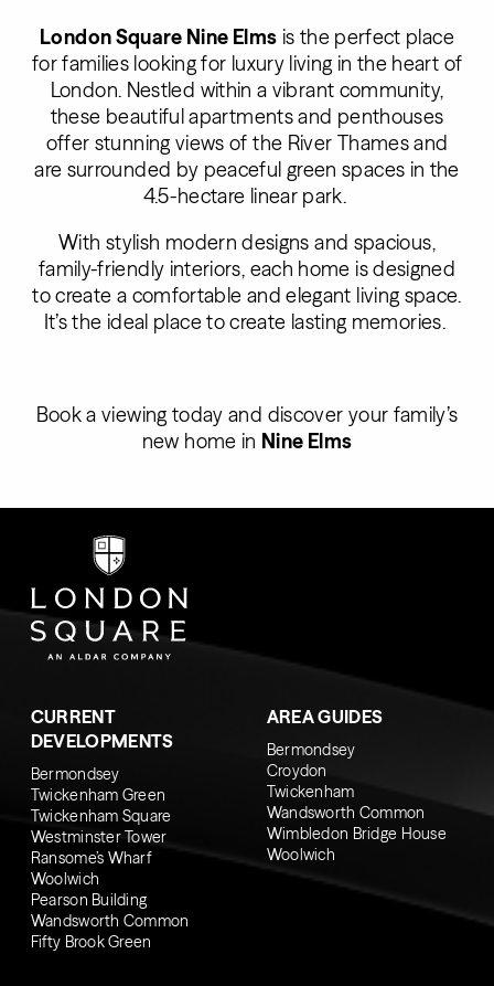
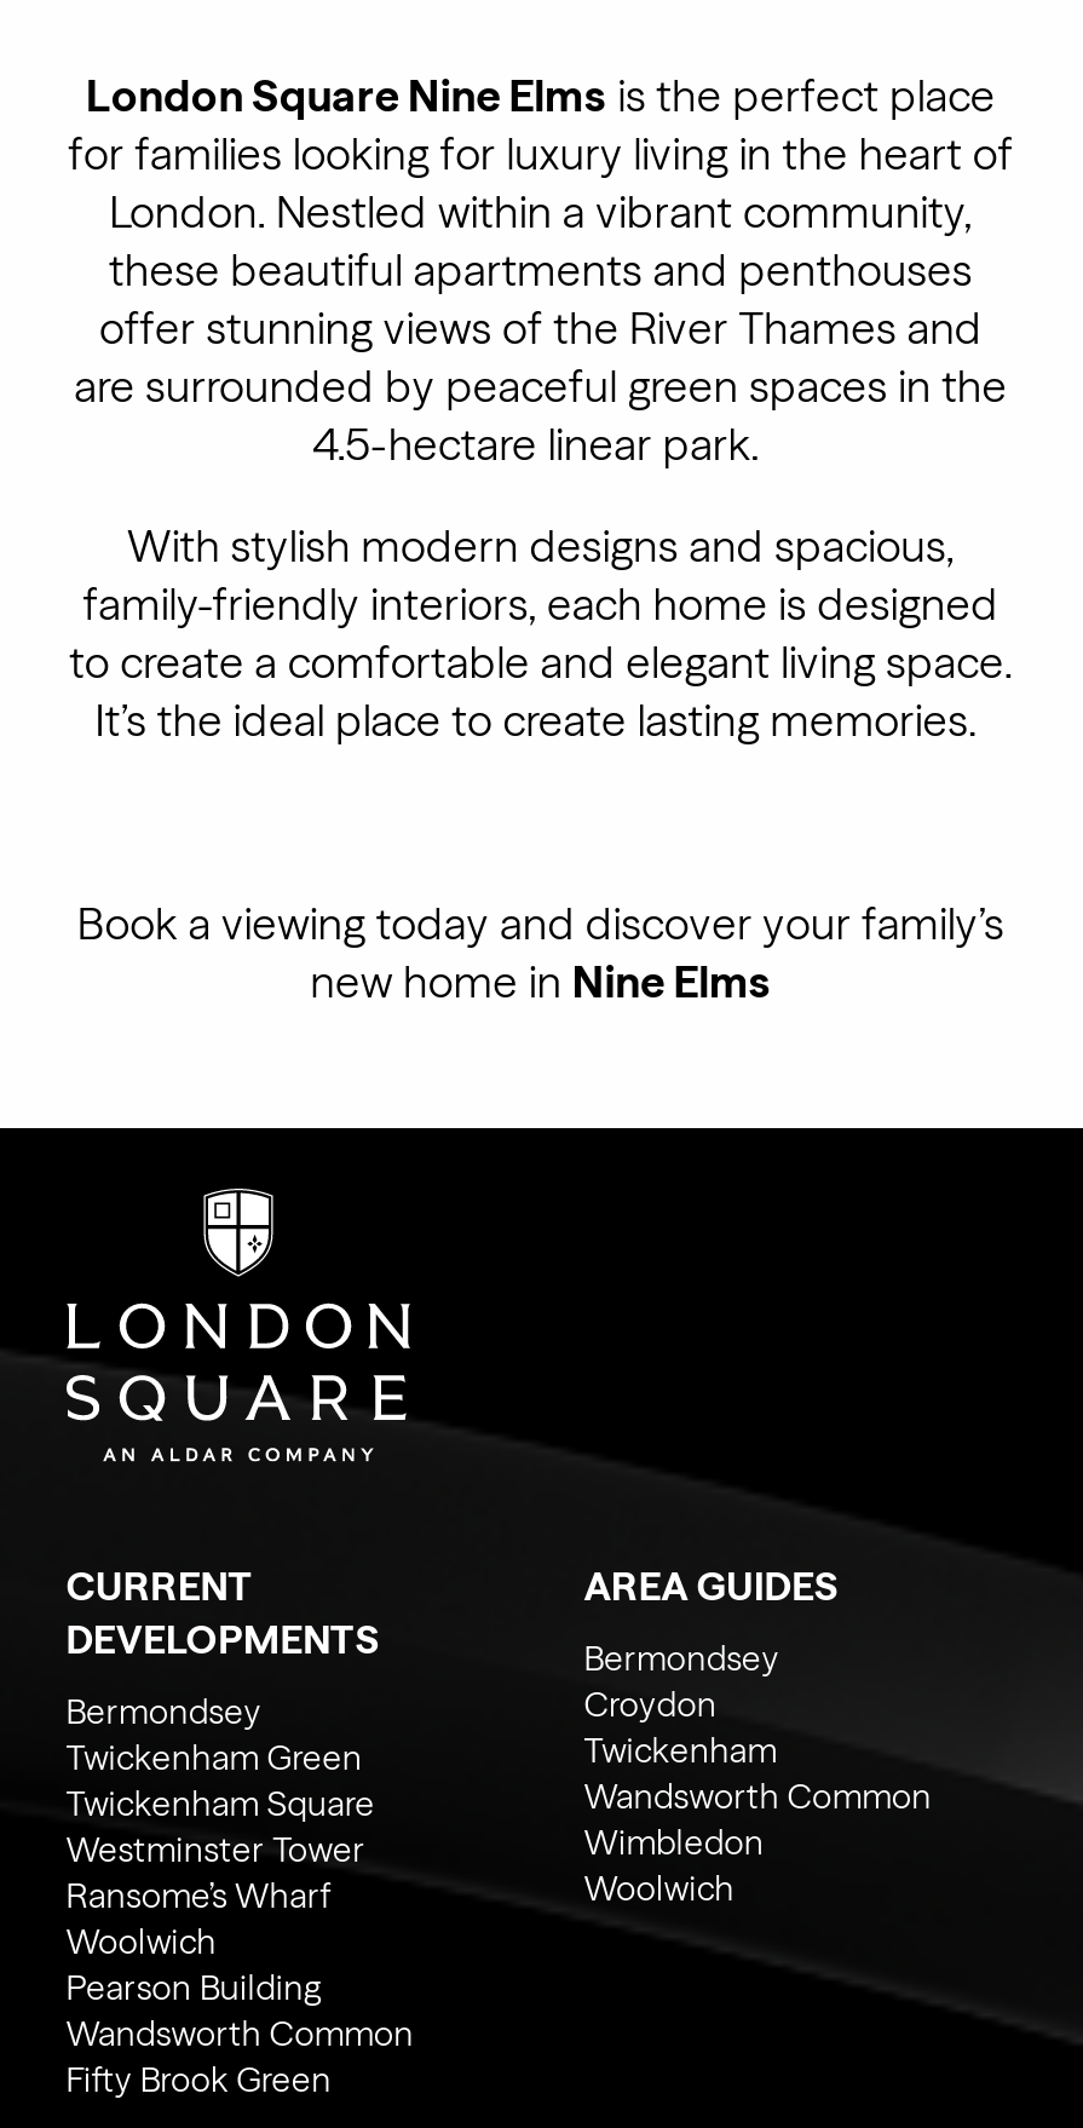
- Wimbledon Bridge House
+ Wimbledon
